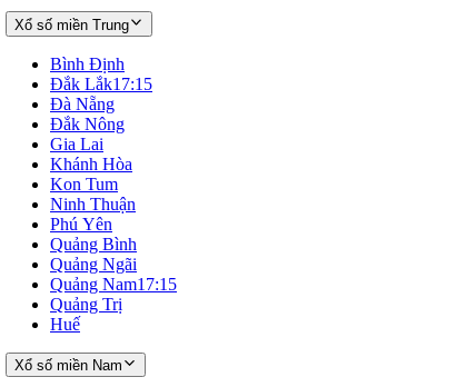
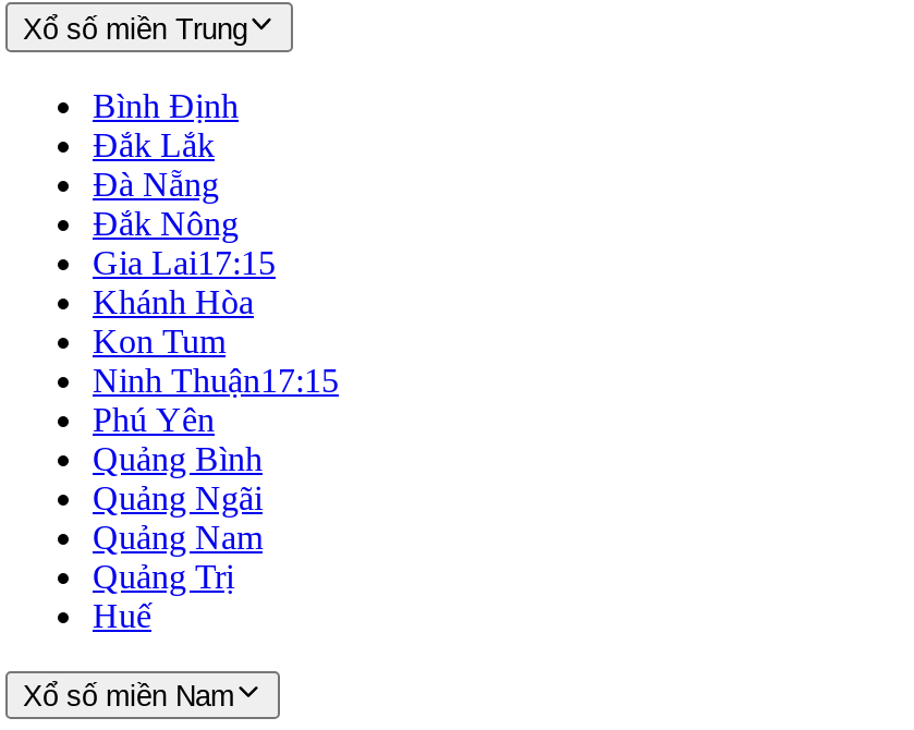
- Đắk Lắk 17:15
+ Đắk Lắk

- Gia Lai
+ Gia Lai17:15

- Ninh Thuận
+ Ninh Thuận17:15

- Quảng Nam 17:15
+ Quảng Nam
